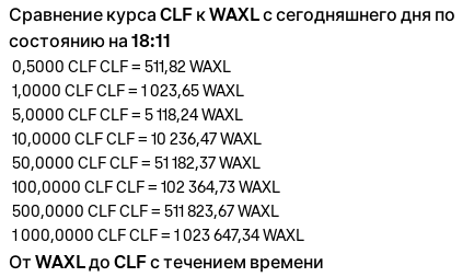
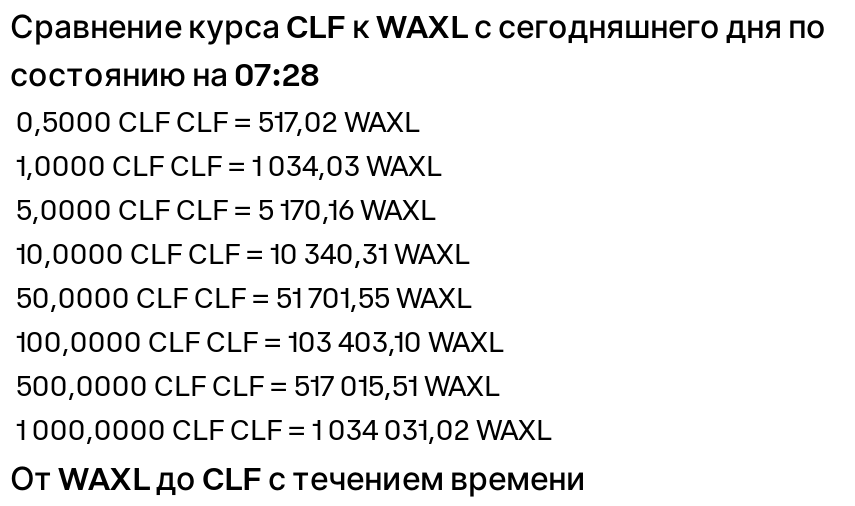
- состоянию на 18:11
+ состоянию на 07:28

- 0,5000 CLF CLF = 511,82 WAXL
+ 0,5000 CLF CLF = 517,02 WAXL

- 1,0000 CLF CLF = 1 023,65 WAXL
+ 1,0000 CLF CLF = 1 034,03 WAXL

- 5,0000 CLF CLF = 5 118,24 WAXL
+ 5,0000 CLF CLF = 5 170,16 WAXL

- 10,0000 CLF CLF = 10 236,47 WAXL
+ 10,0000 CLF CLF = 10 340,31 WAXL

- 50,0000 CLF CLF = 51 182,37 WAXL
+ 50,0000 CLF CLF = 51 701,55 WAXL

- 100,0000 CLF CLF = 102 364,73 WAXL
+ 100,0000 CLF CLF = 103 403,10 WAXL

- 500,0000 CLF CLF = 511 823,67 WAXL
+ 500,0000 CLF CLF = 517 015,51 WAXL

- 1 000,0000 CLF CLF = 1 023 647,34 WAXL
+ 1 000,0000 CLF CLF = 1 034 031,02 WAXL
